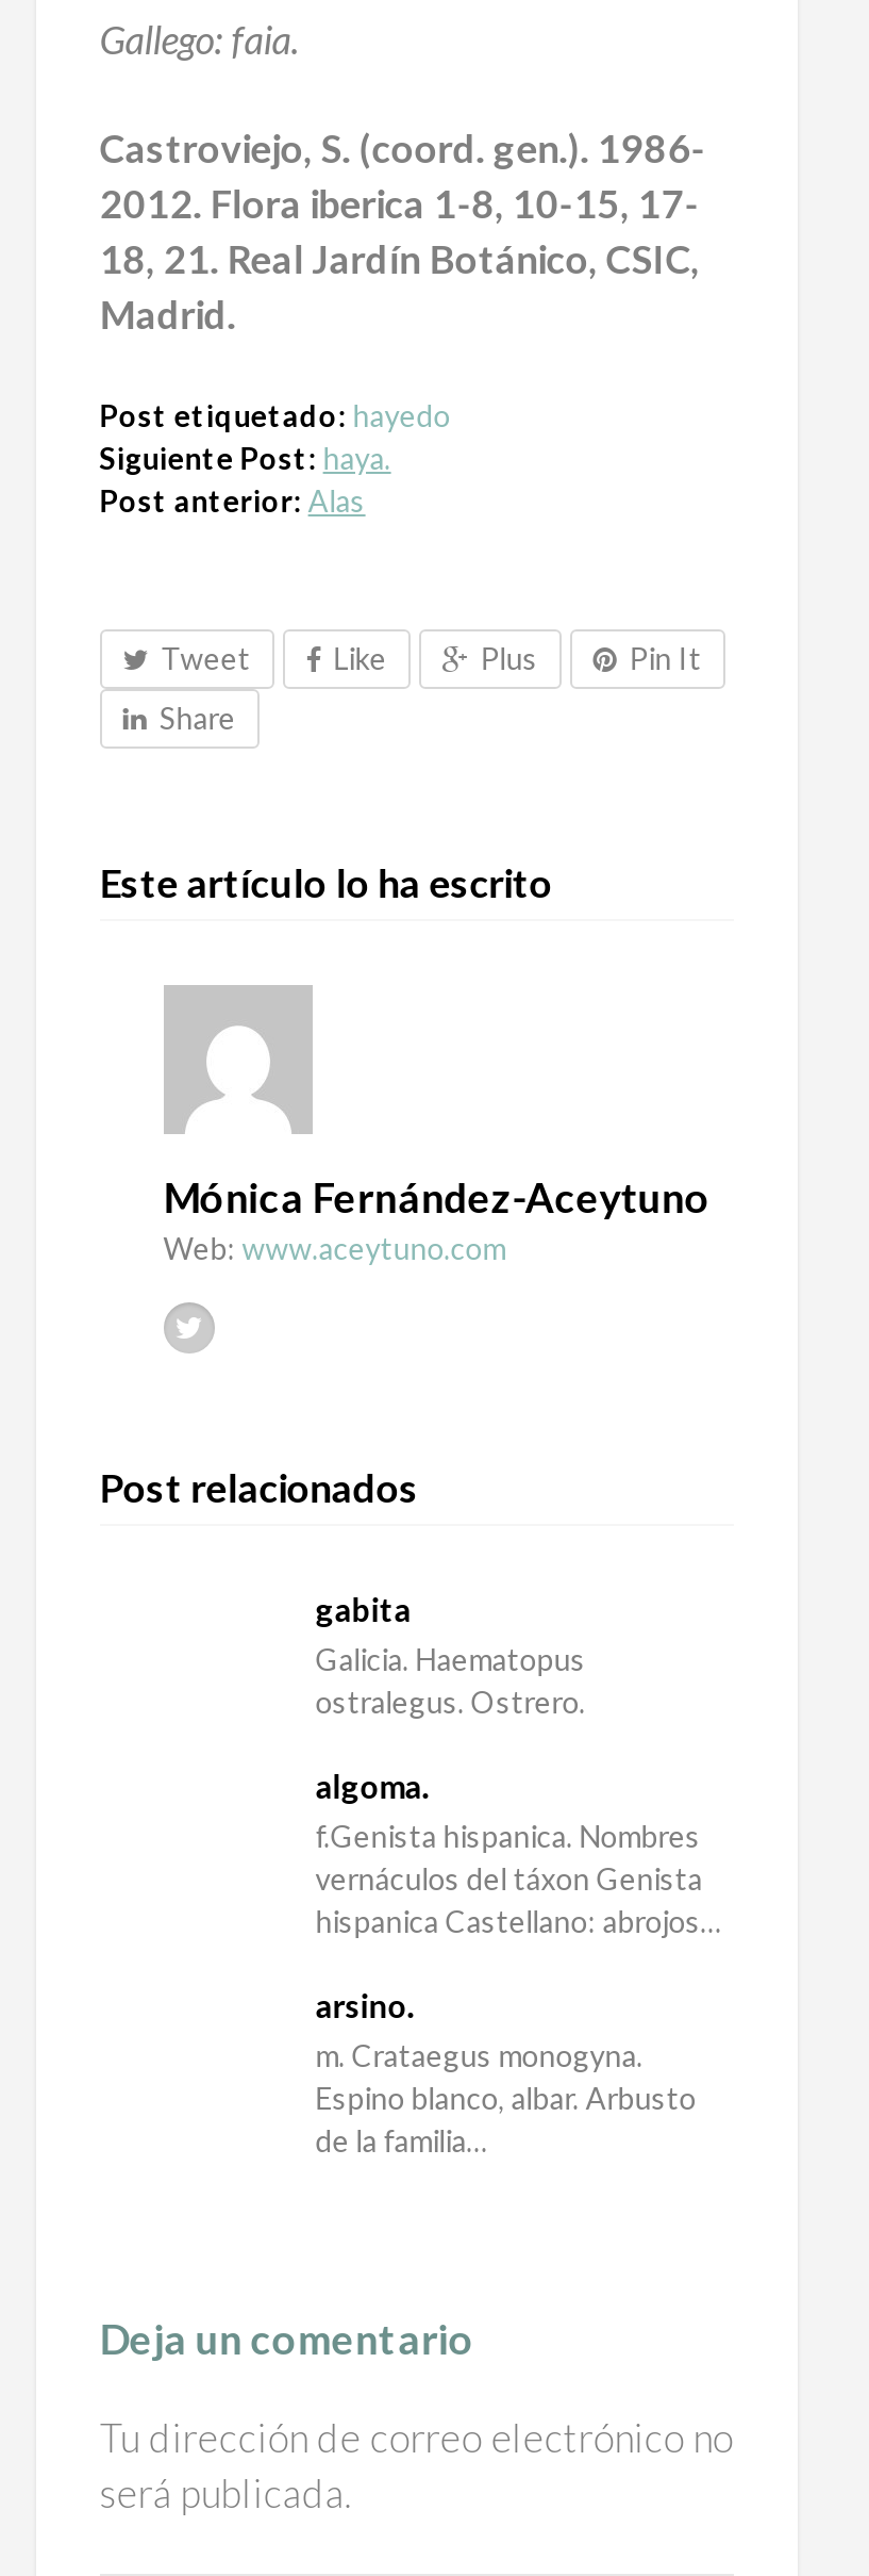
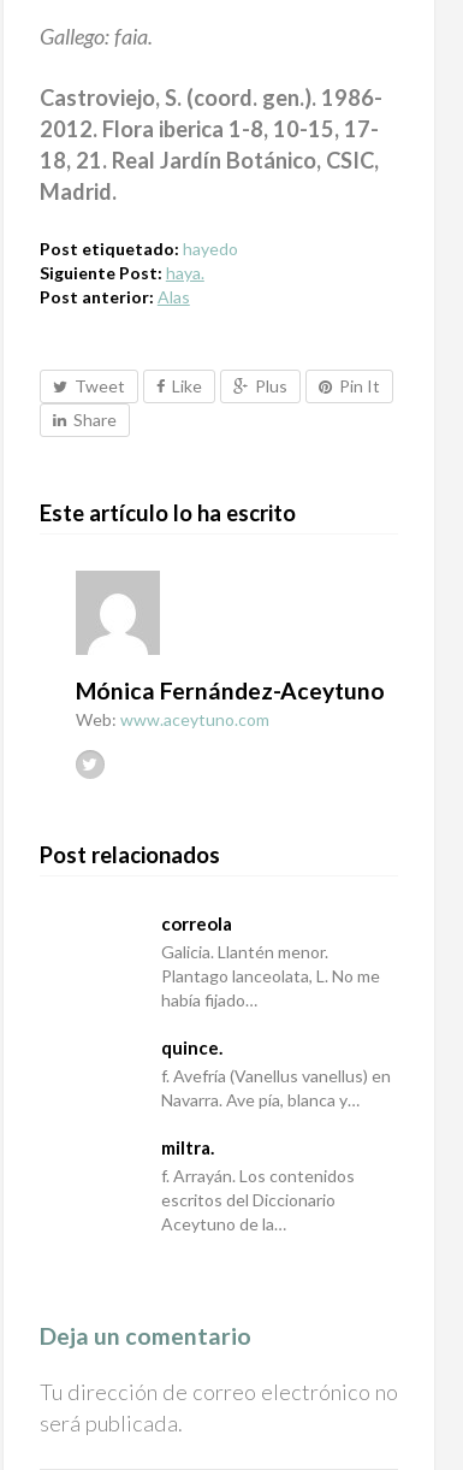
- gabita
- Galicia. Haematopus
- ostralegus. Ostrero.
+ correola
+ Galicia. Llantén menor.
+ Plantago lanceolata, L. No me
+ había fijado…

- algoma.
- f.Genista hispanica. Nombres
- vernáculos del táxon Genista
- hispanica Castellano: abrojos…
+ quince.
+ f. Avefría (Vanellus vanellus) en
+ Navarra. Ave pía, blanca y…

- arsino.
- m. Crataegus monogyna.
- Espino blanco, albar. Arbusto
- de la familia…
+ miltra.
+ f. Arrayán. Los contenidos
+ escritos del Diccionario
+ Aceytuno de la…
